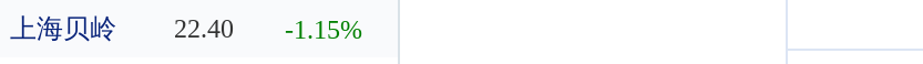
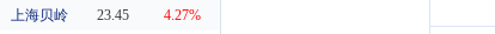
- 22.40
+ 23.45

- -1.15%
+ 4.27%
